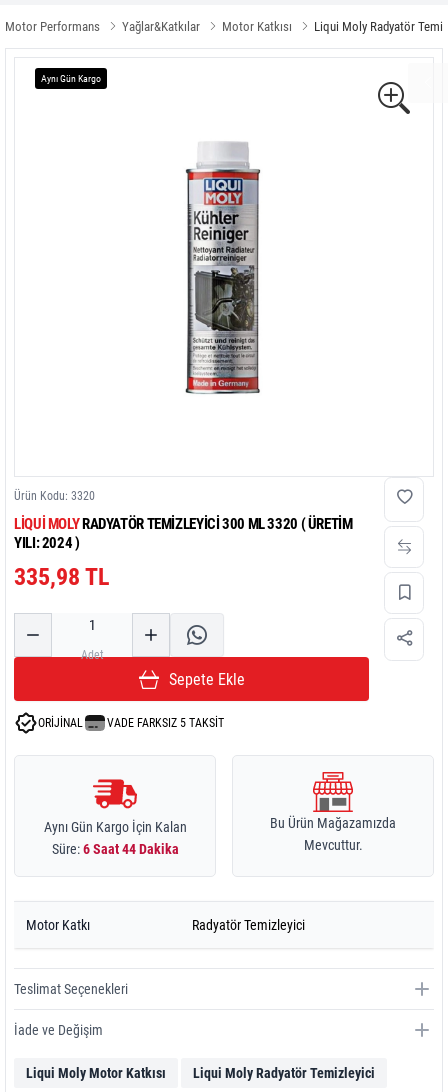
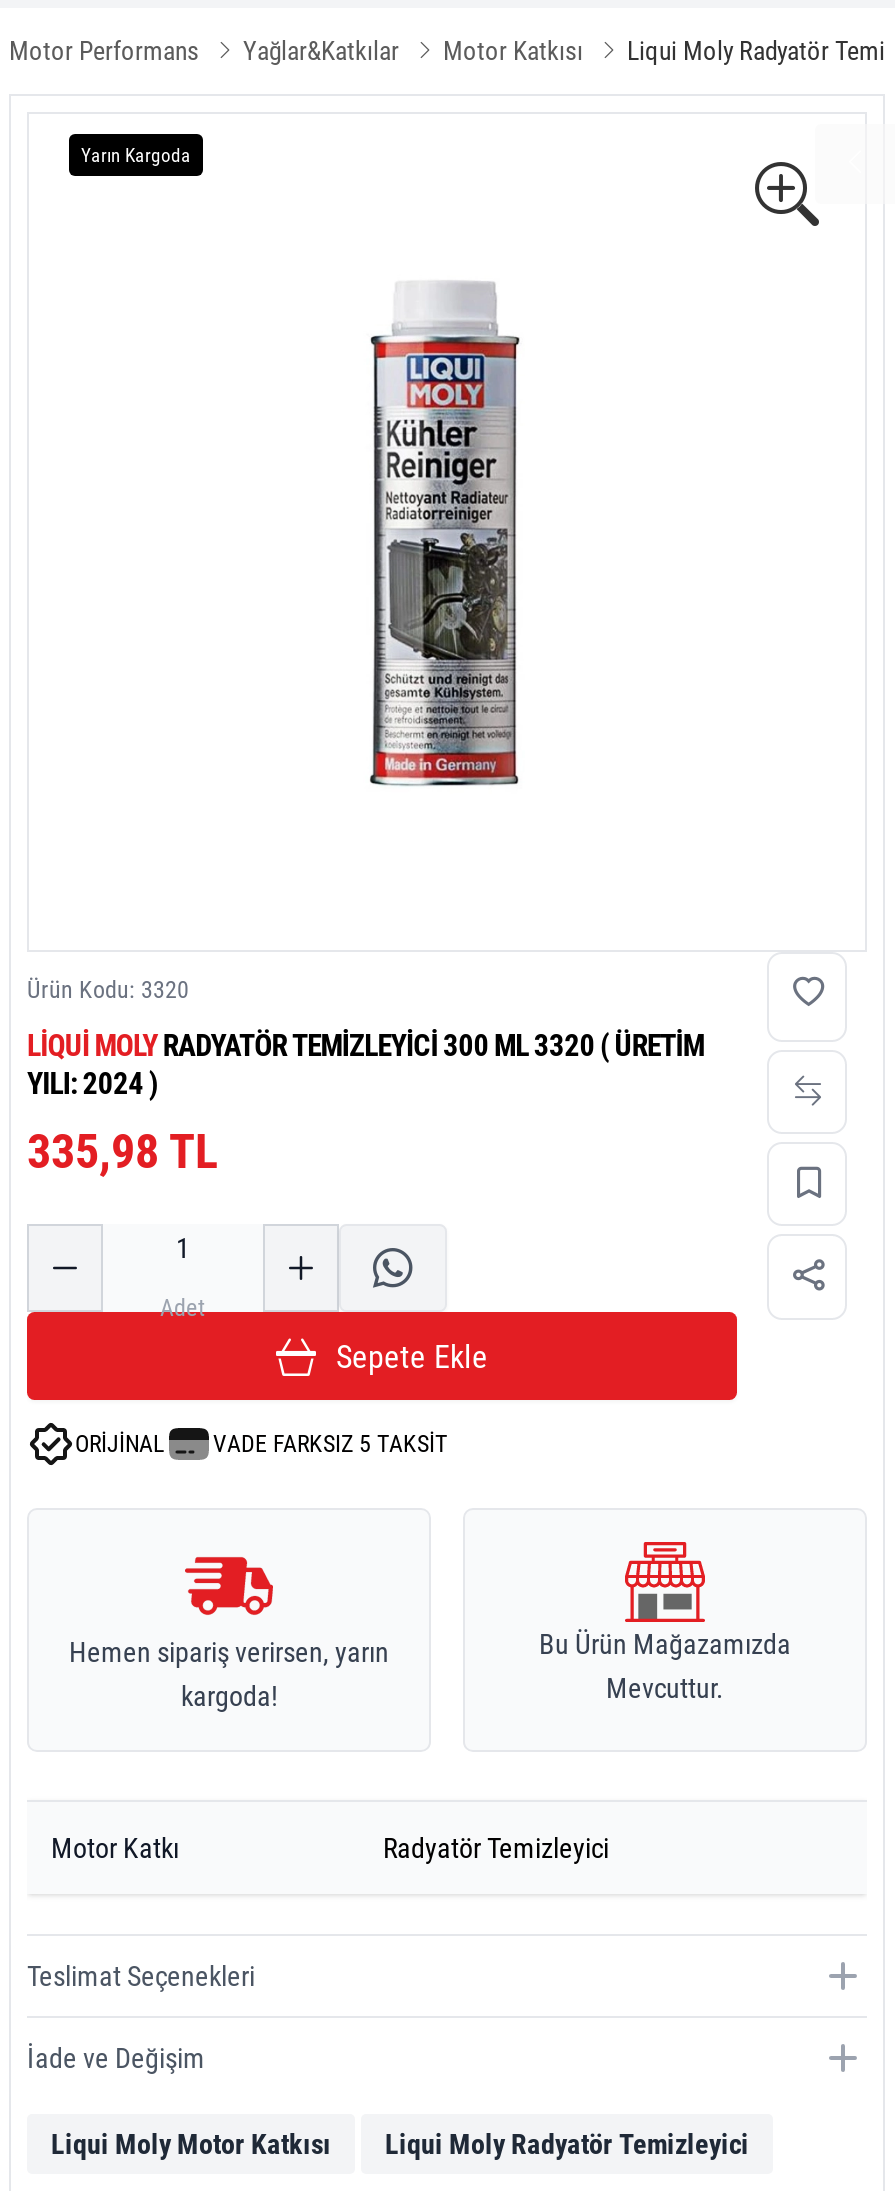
- Aynı Gün Kargo
+ Yarın Kargoda

- Aynı Gün Kargo İçin Kalan
- Süre: 6 Saat 44 Dakika
+ Hemen sipariş verirsen, yarın
+ kargoda!
